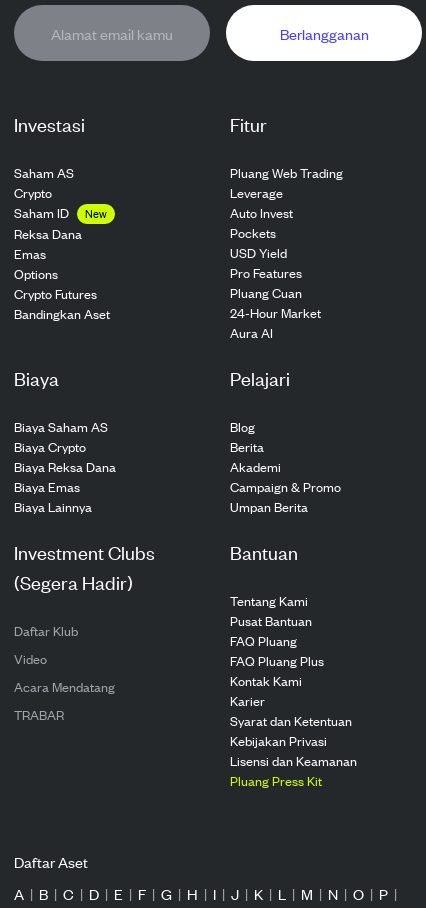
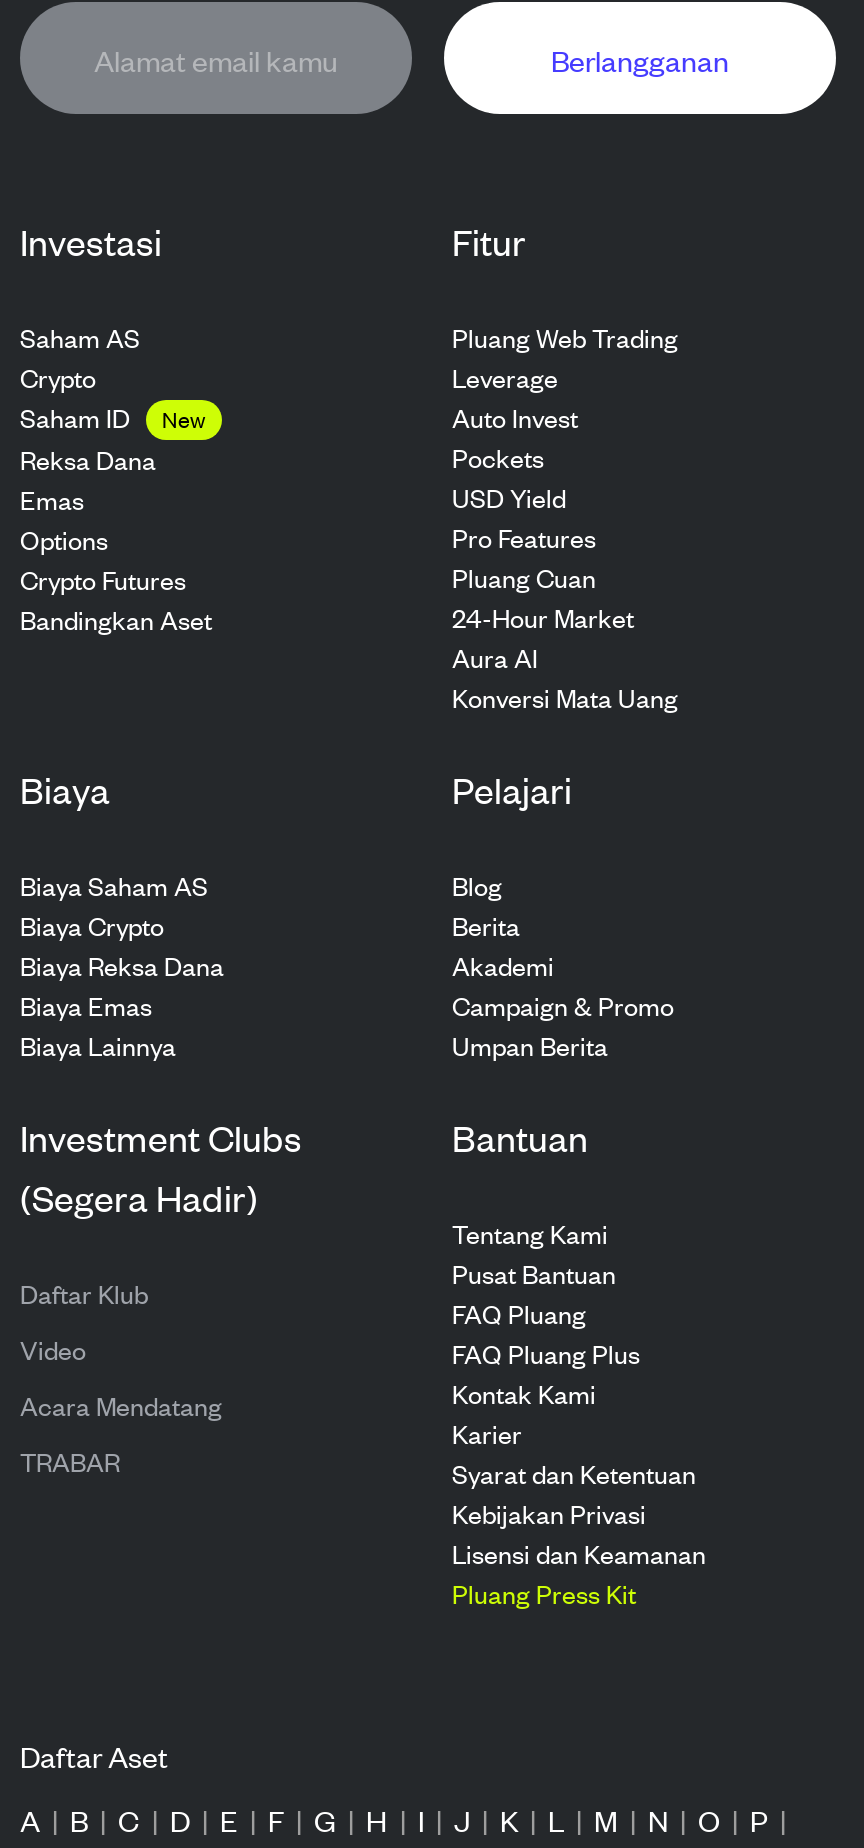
+ Konversi Mata Uang
